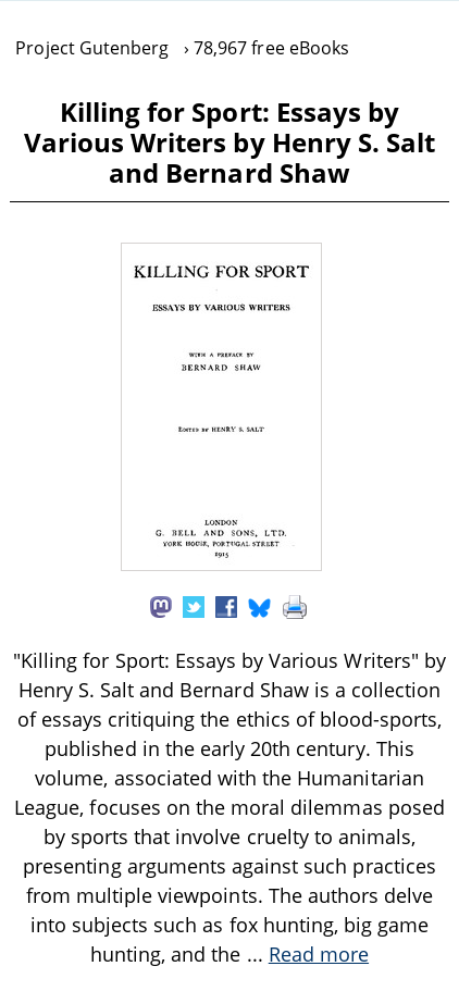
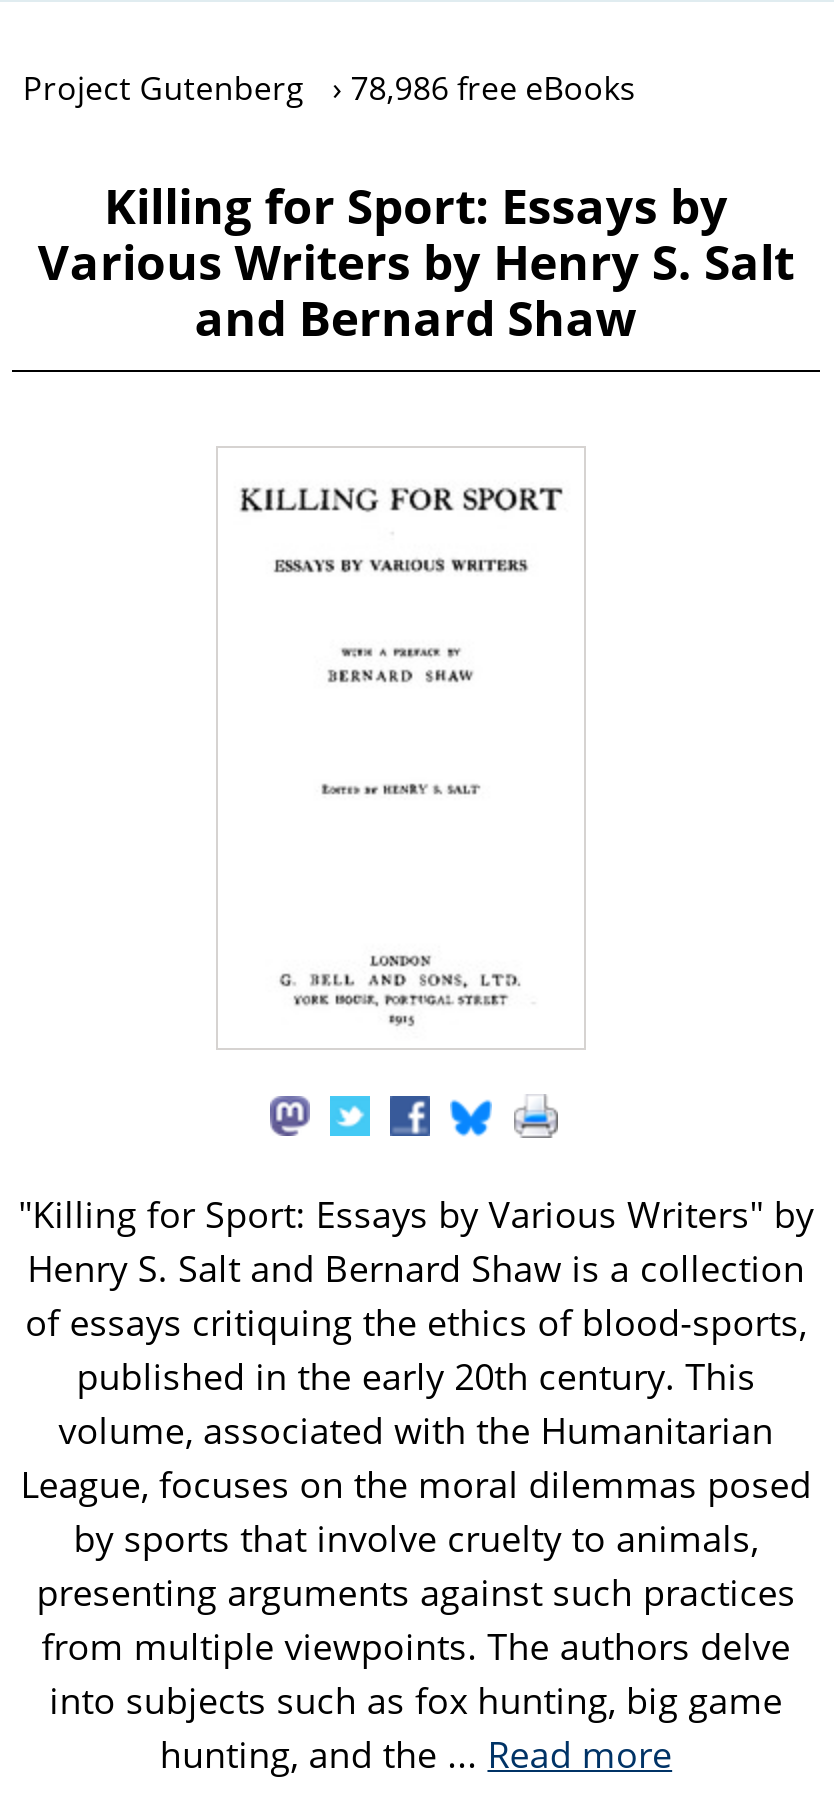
- Project Gutenberg 78,967 free eBooks
+ Project Gutenberg 78,986 free eBooks
